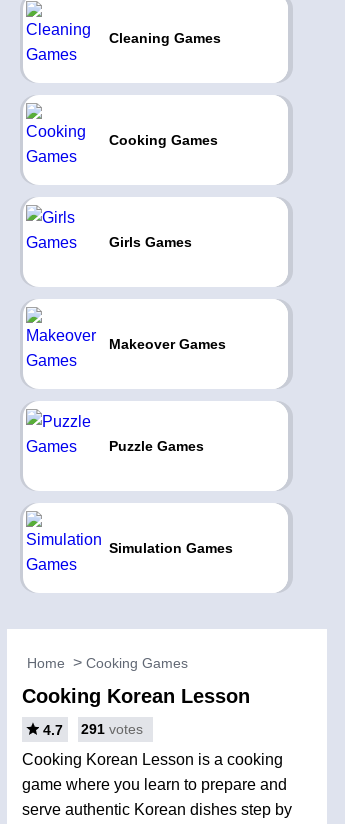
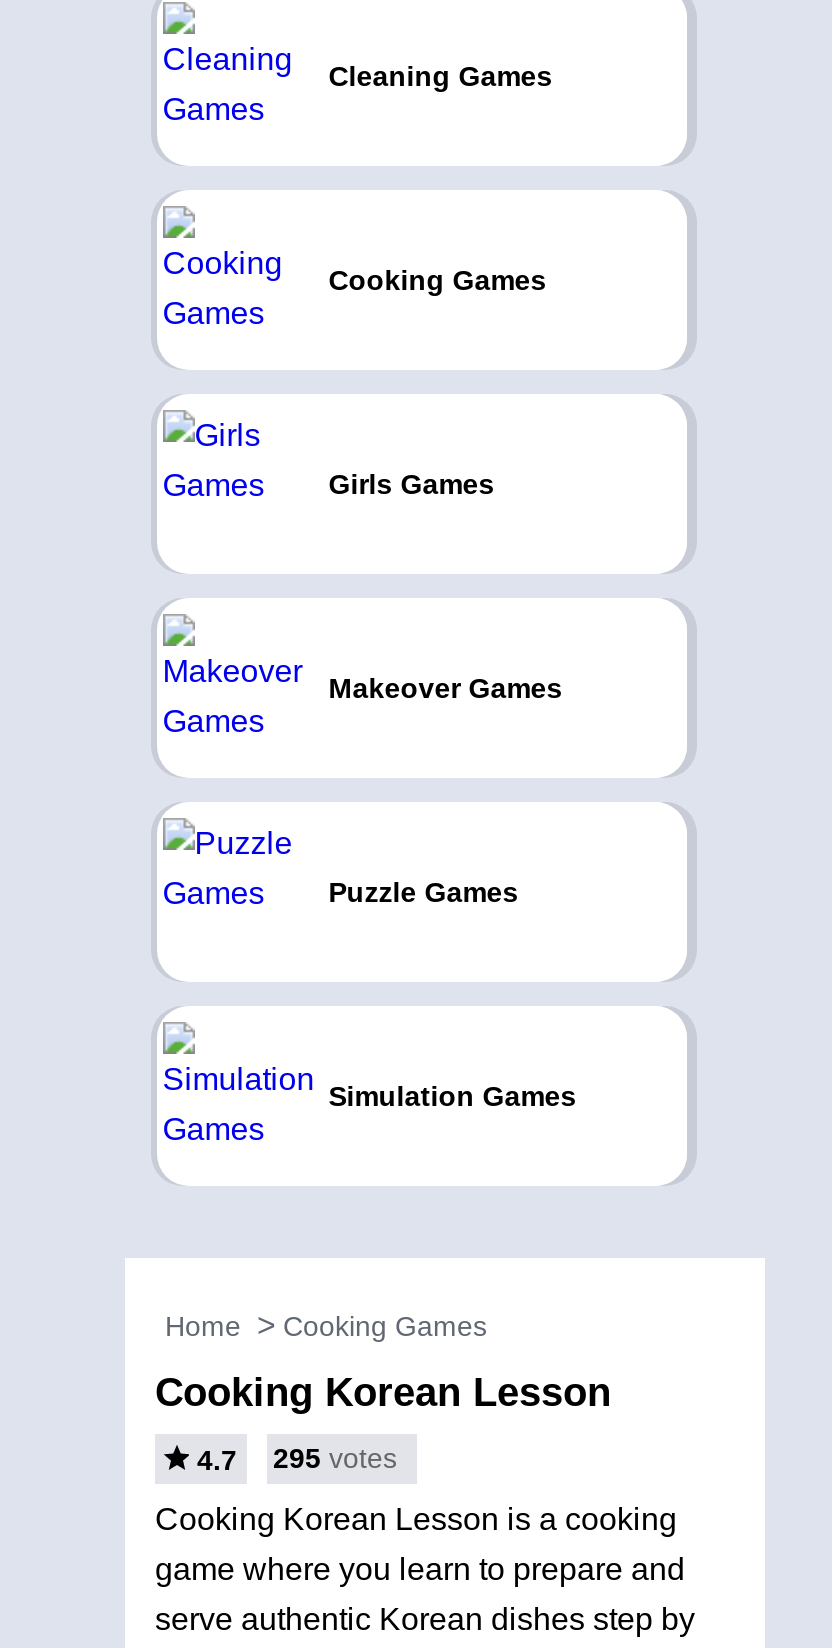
- 4.7 291 votes
+ 4.7 295 votes
